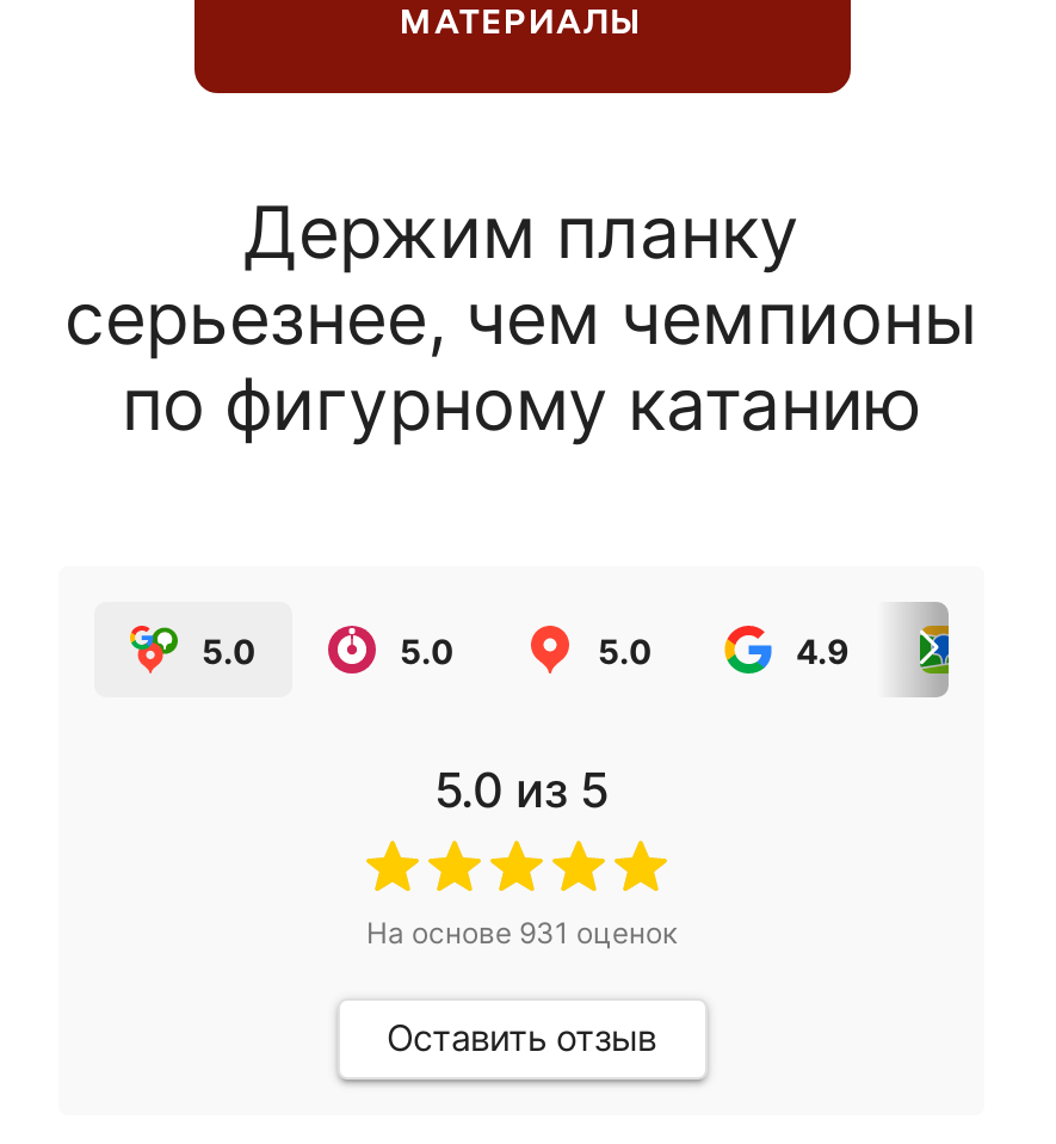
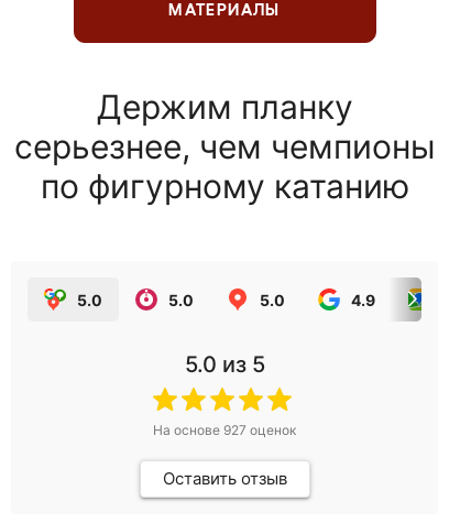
- На основе 931 оценок
+ На основе 927 оценок
